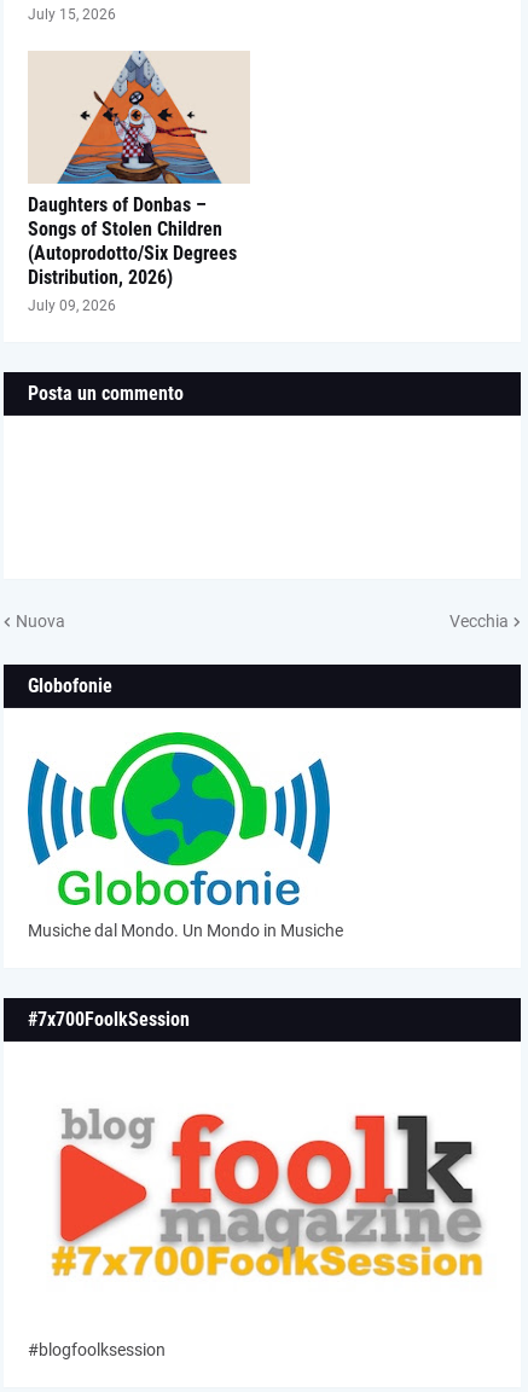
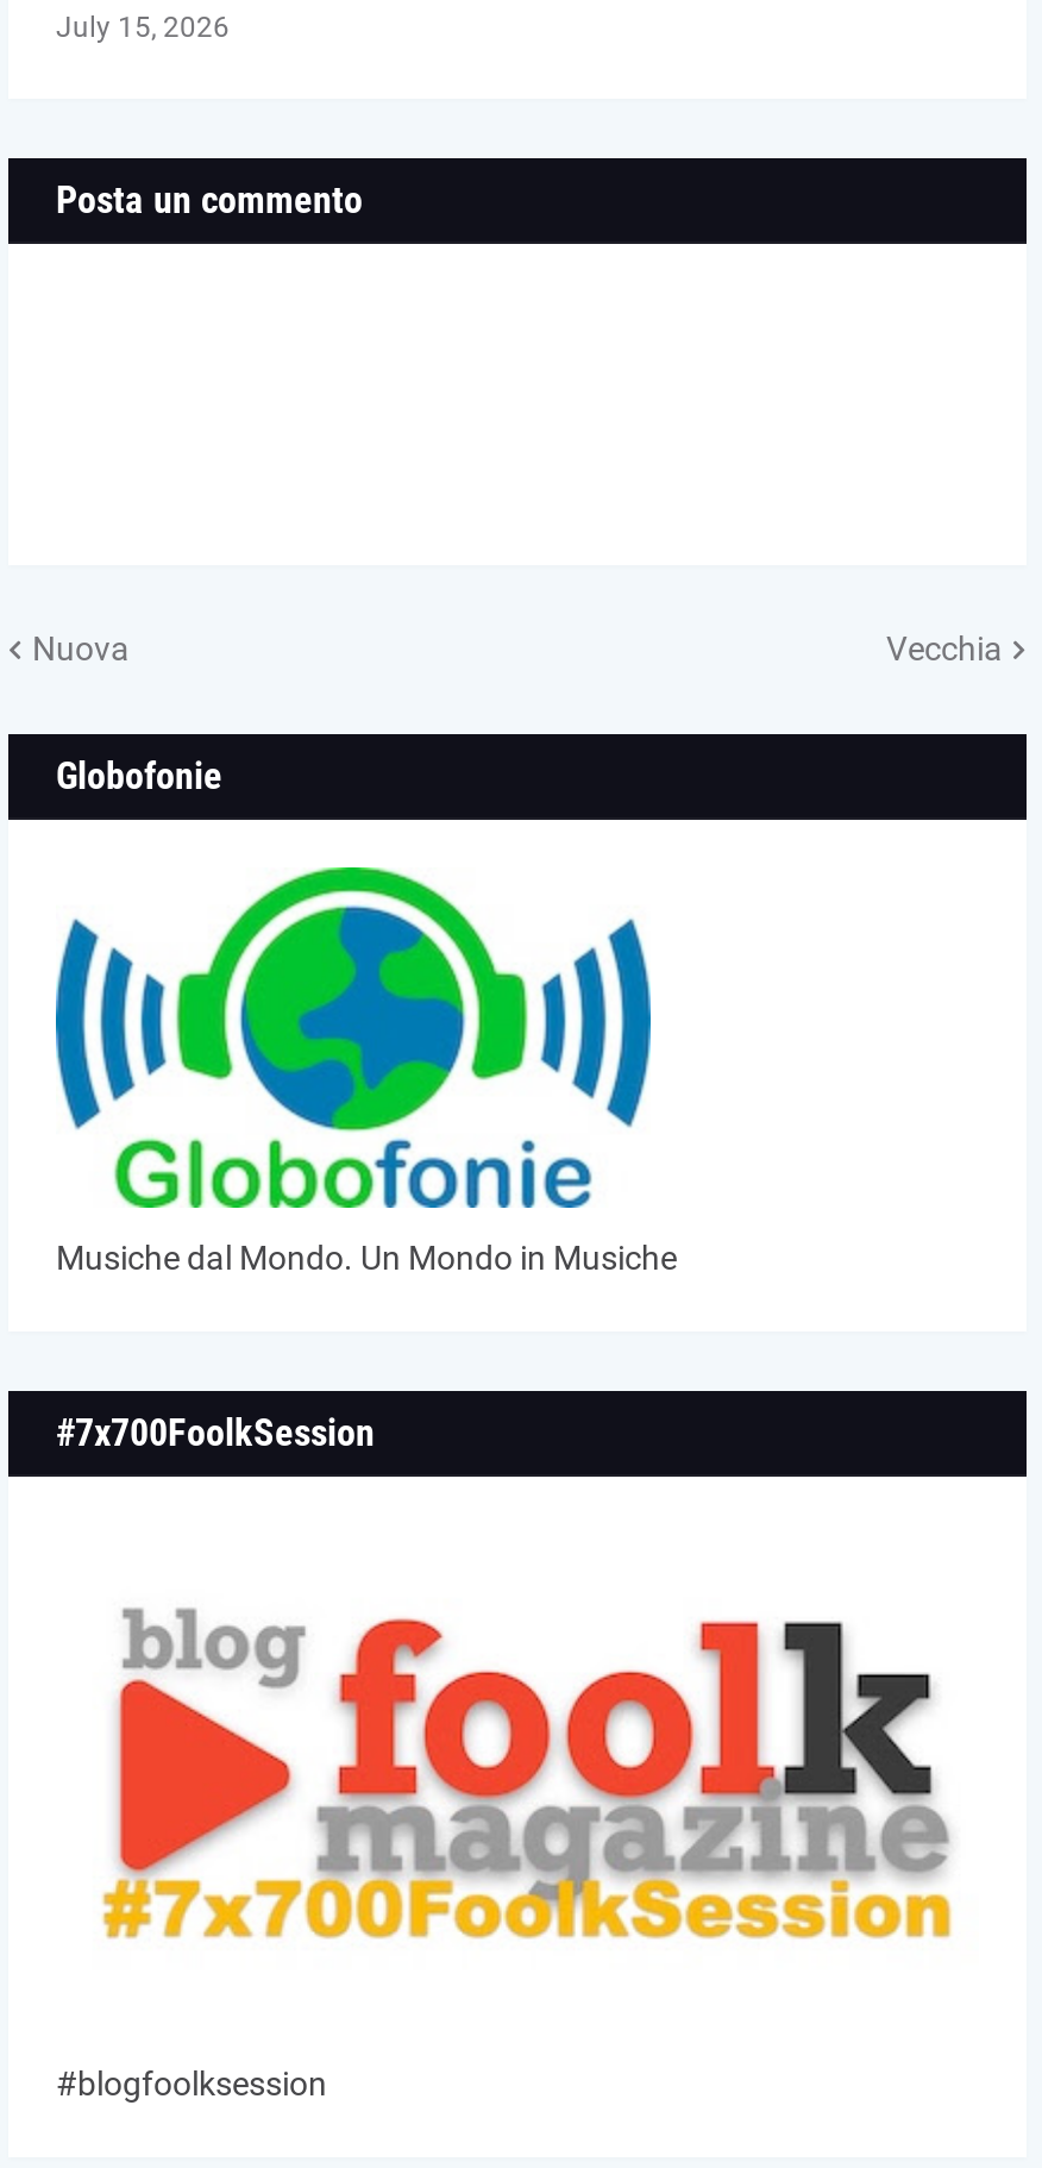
- [image]
- Daughters of Donbas –
- Songs of Stolen Children
- (Autoprodotto/Six Degrees
- Distribution, 2026)
- July 09, 2026
